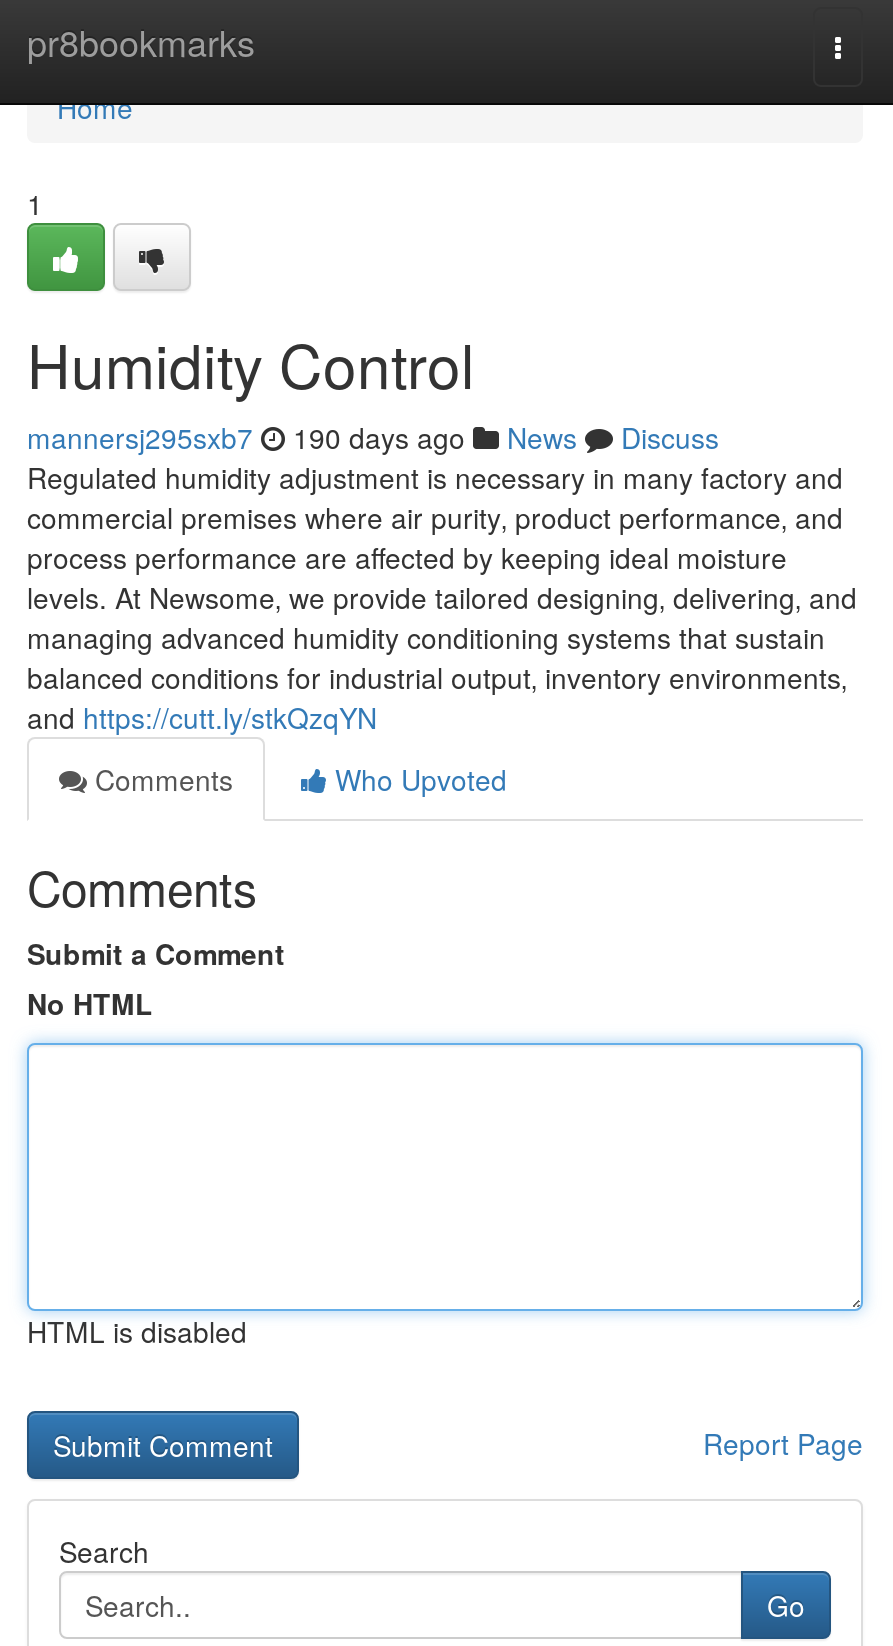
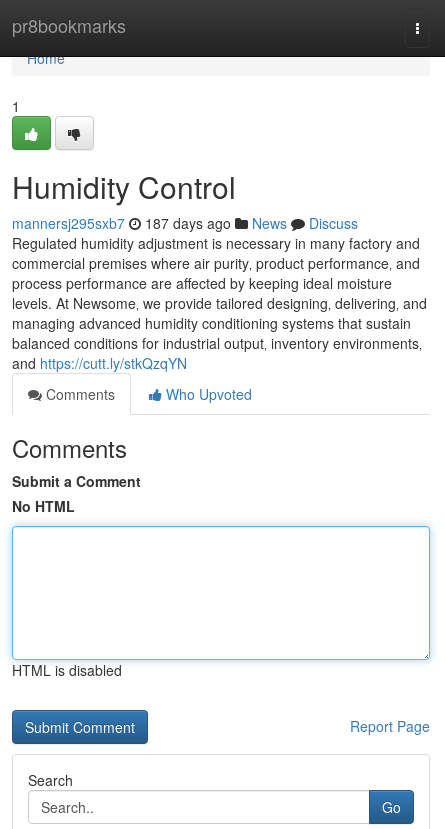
- mannersj295sxb7 190 days ago News Discuss
+ mannersj295sxb7 187 days ago News Discuss
